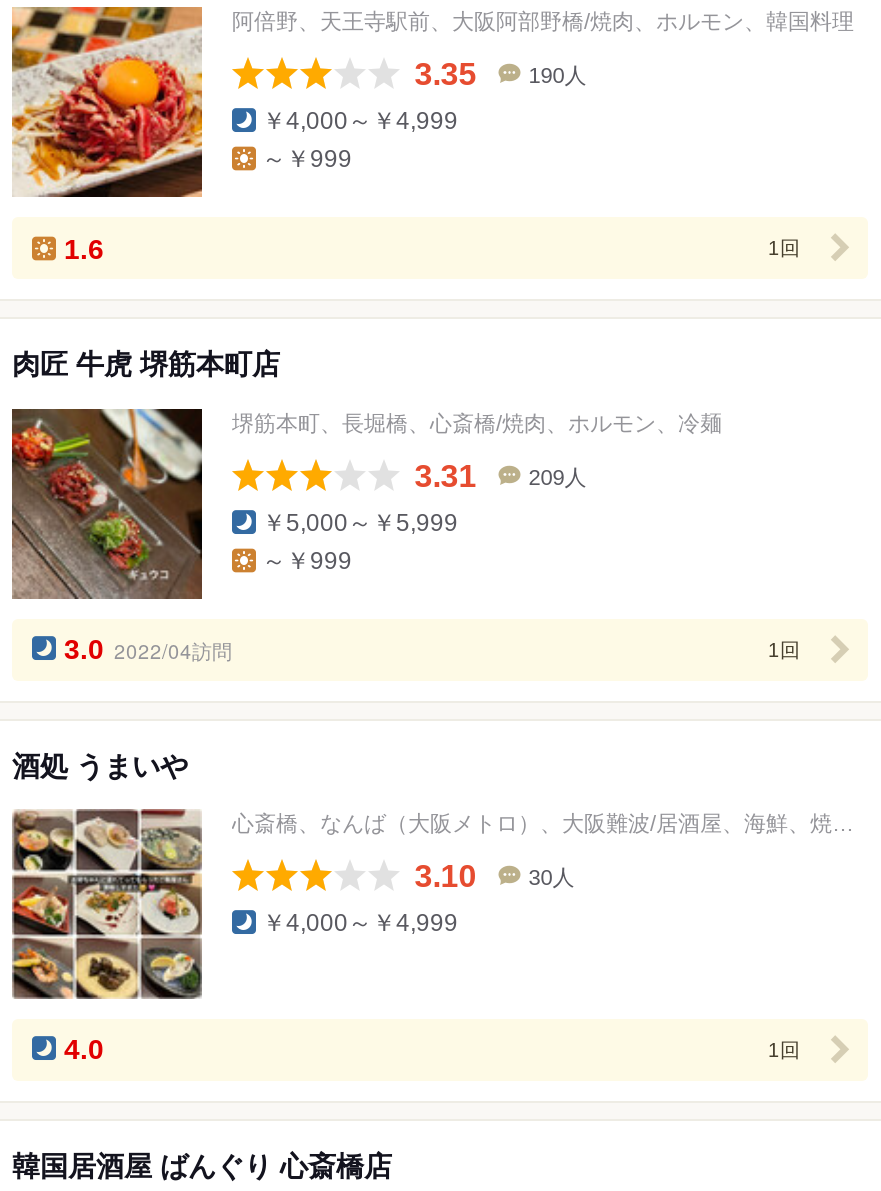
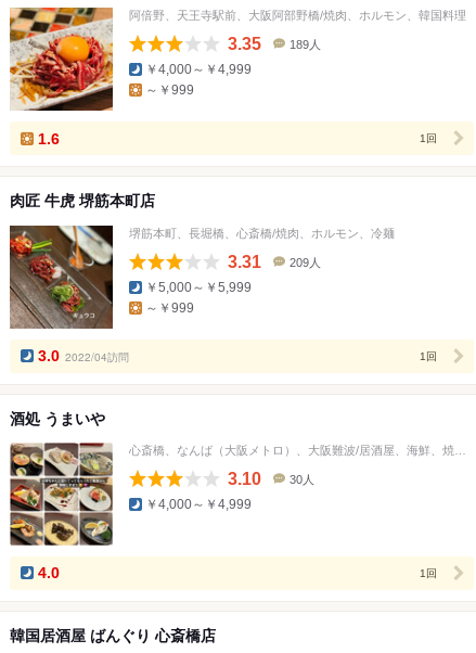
- 190人
+ 189人
